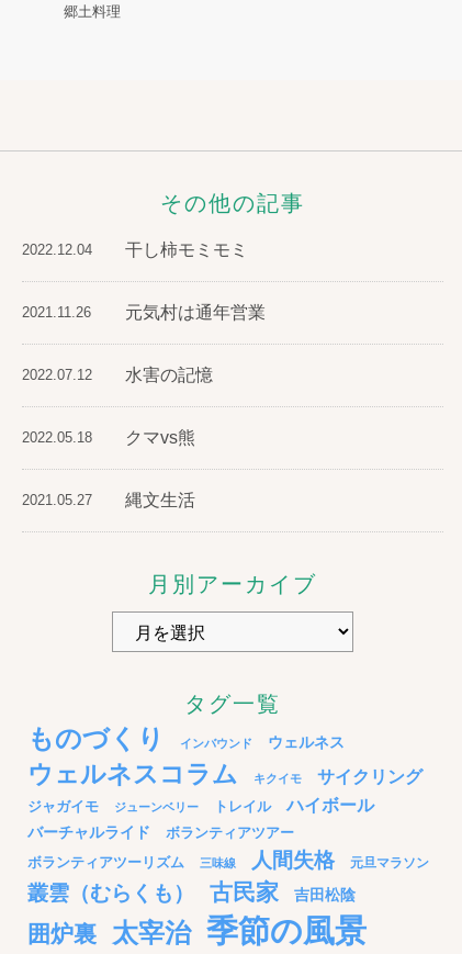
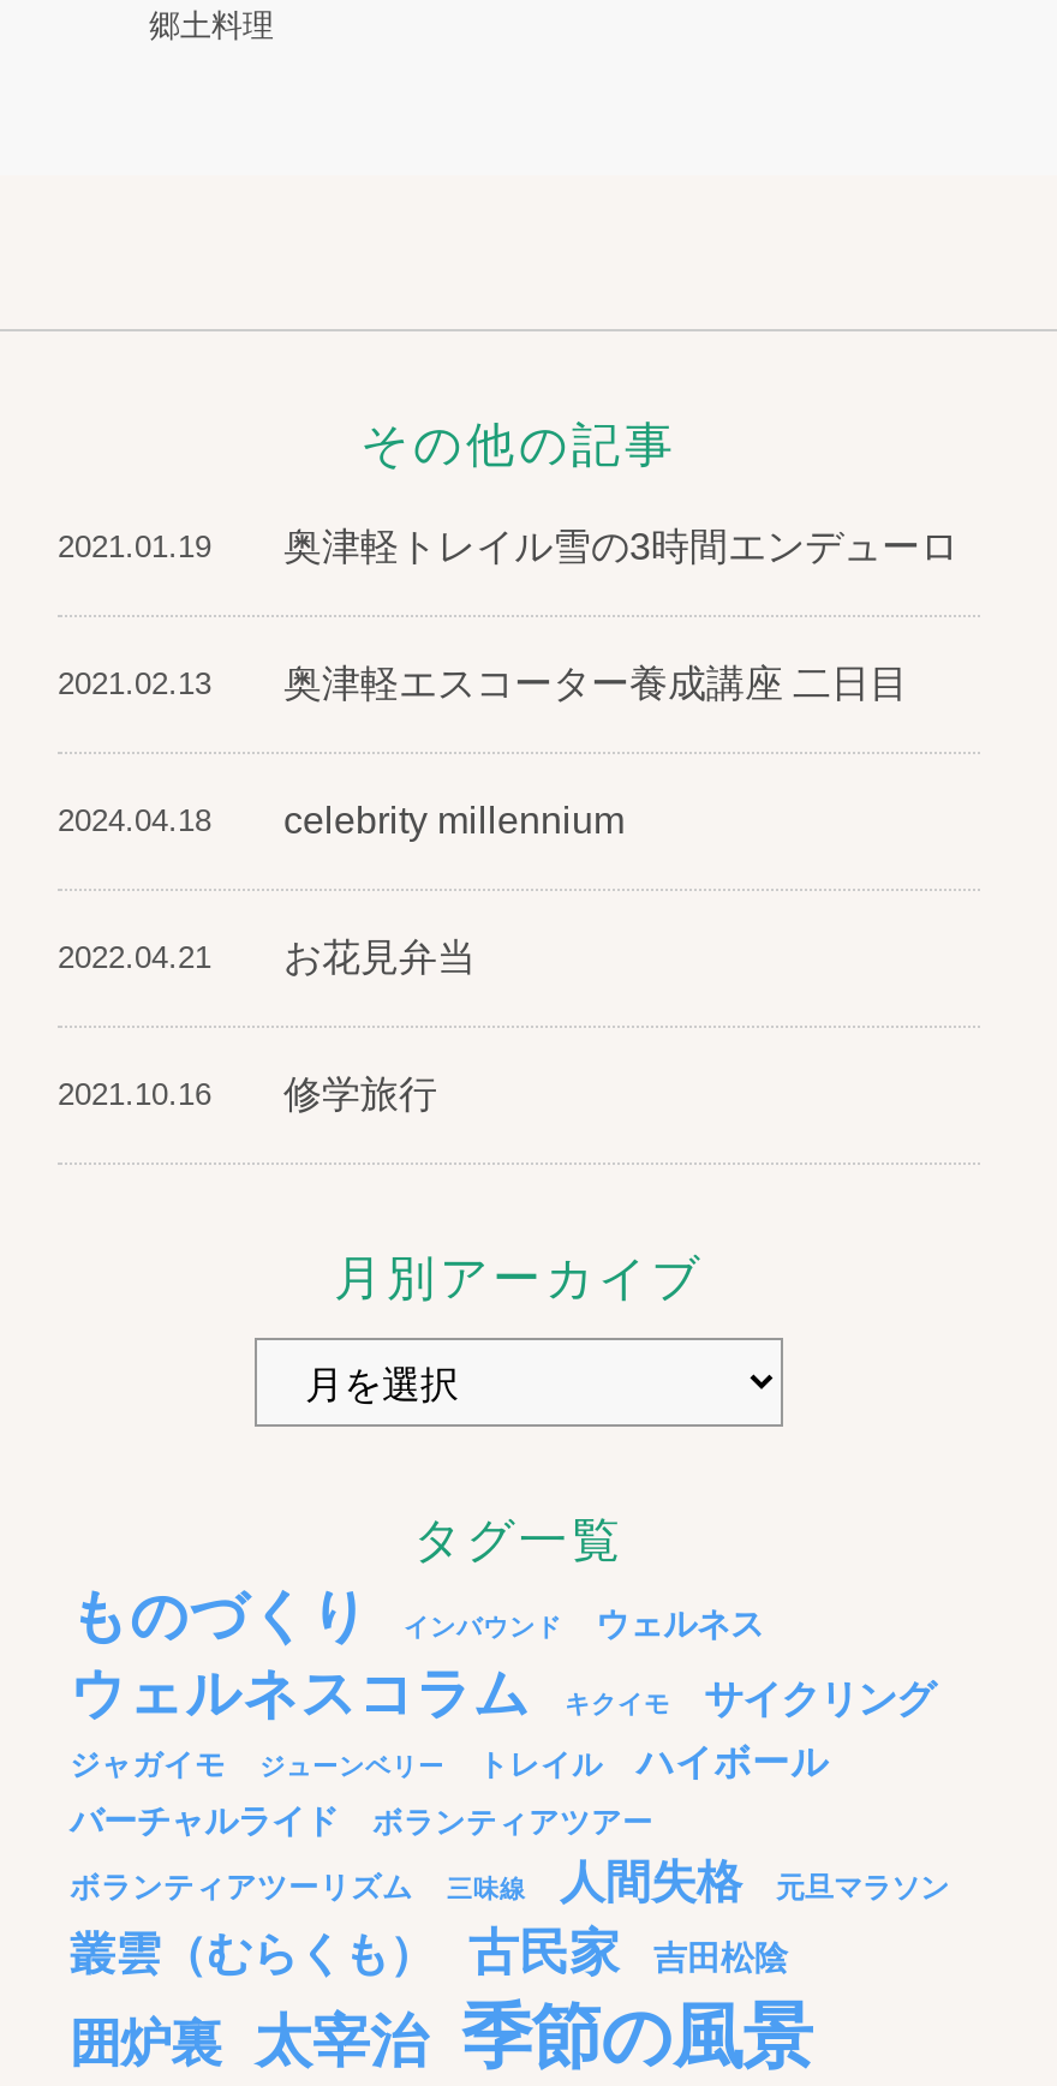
- 2022.12.04
- 干し柿モミモミ
+ 2021.01.19
+ 奥津軽トレイル雪の3時間エンデューロ

- 2021.11.26
- 元気村は通年営業
+ 2021.02.13
+ 奥津軽エスコーター養成講座 二日目

- 2022.07.12
- 水害の記憶
+ 2024.04.18
+ celebrity millennium

- 2022.05.18
- クマvs熊
+ 2022.04.21
+ お花見弁当

- 2021.05.27
- 縄文生活
+ 2021.10.16
+ 修学旅行
